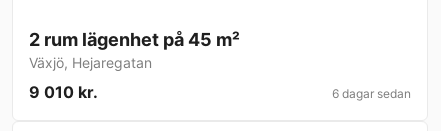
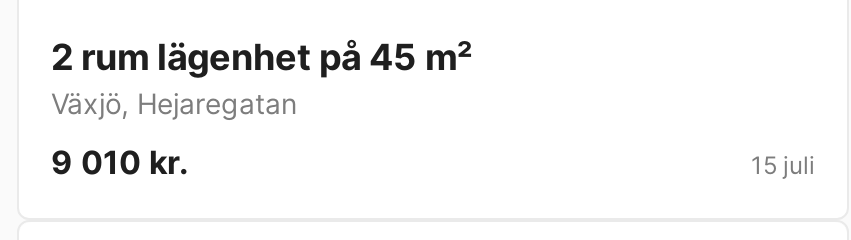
- 6 dagar sedan
+ 15 juli
